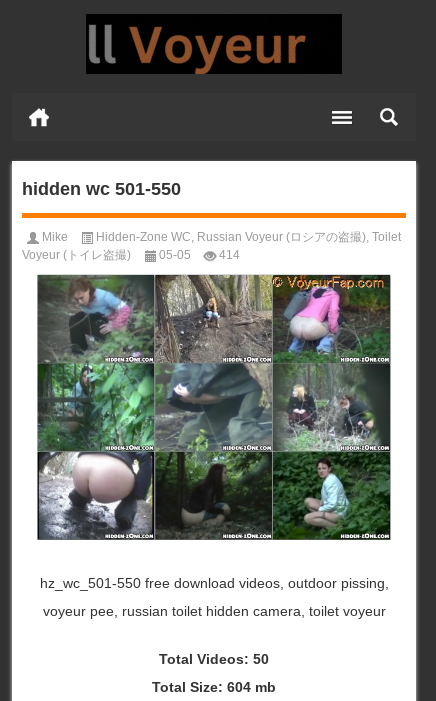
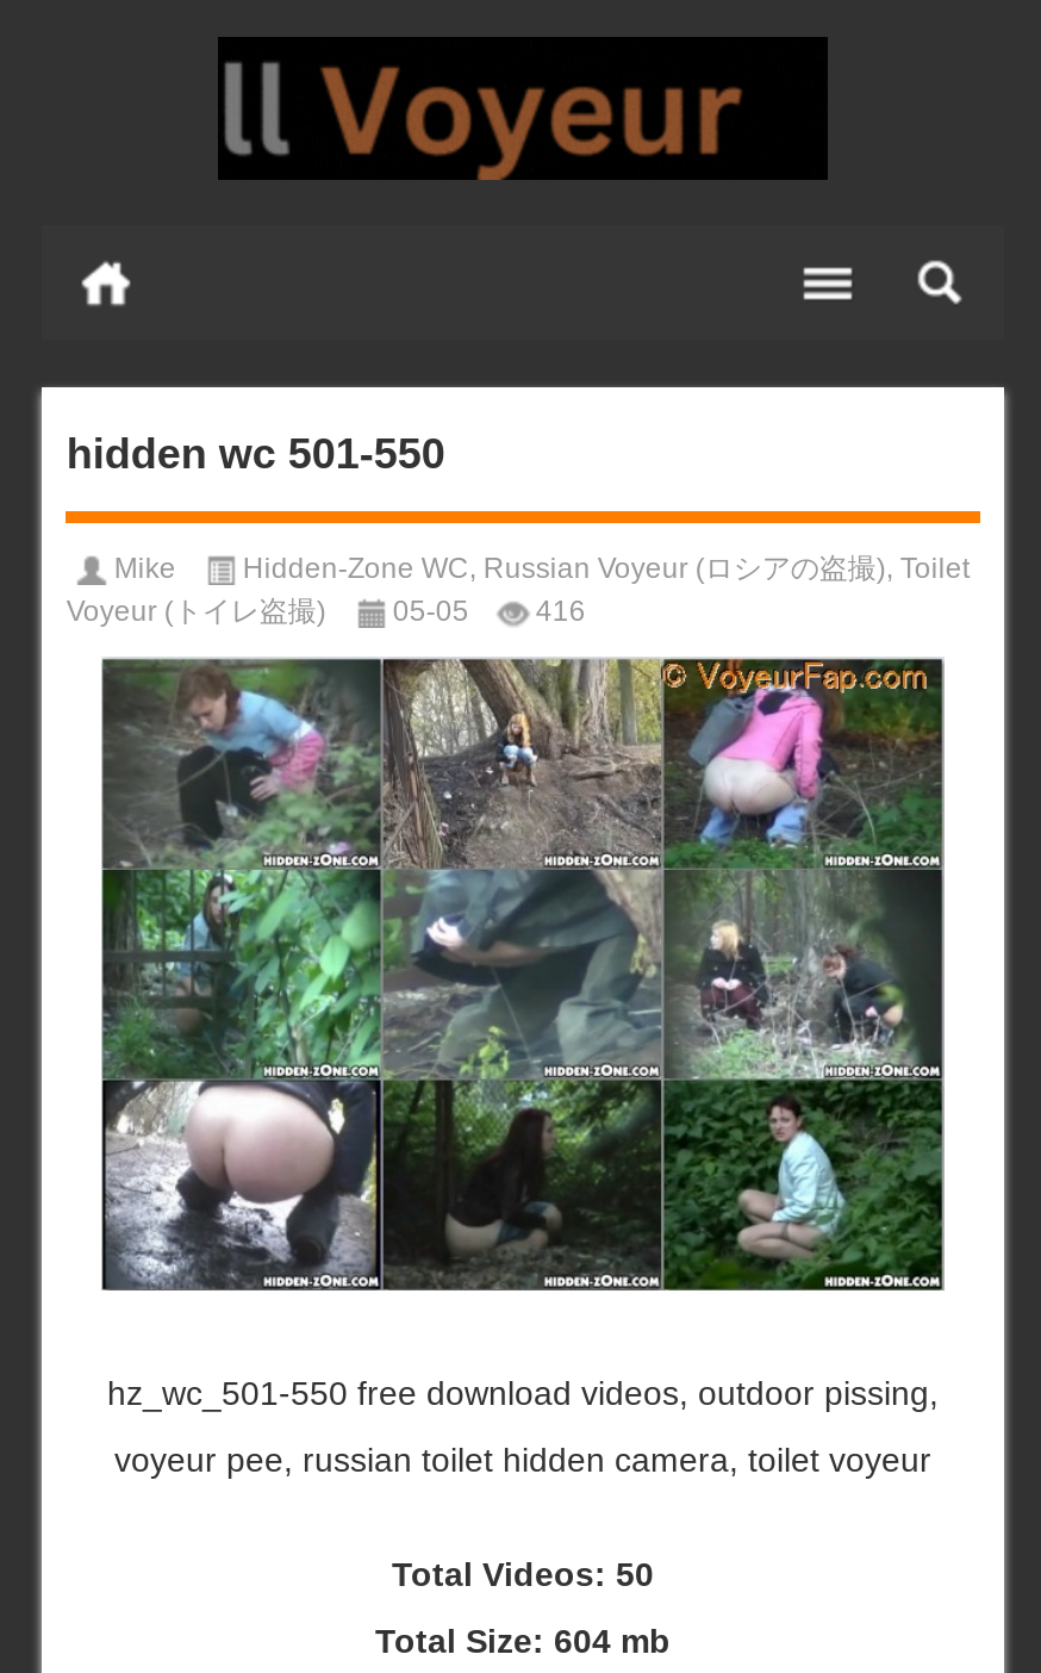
- Voyeur (トイレ盗撮) 05-05 414
+ Voyeur (トイレ盗撮) 05-05 416
